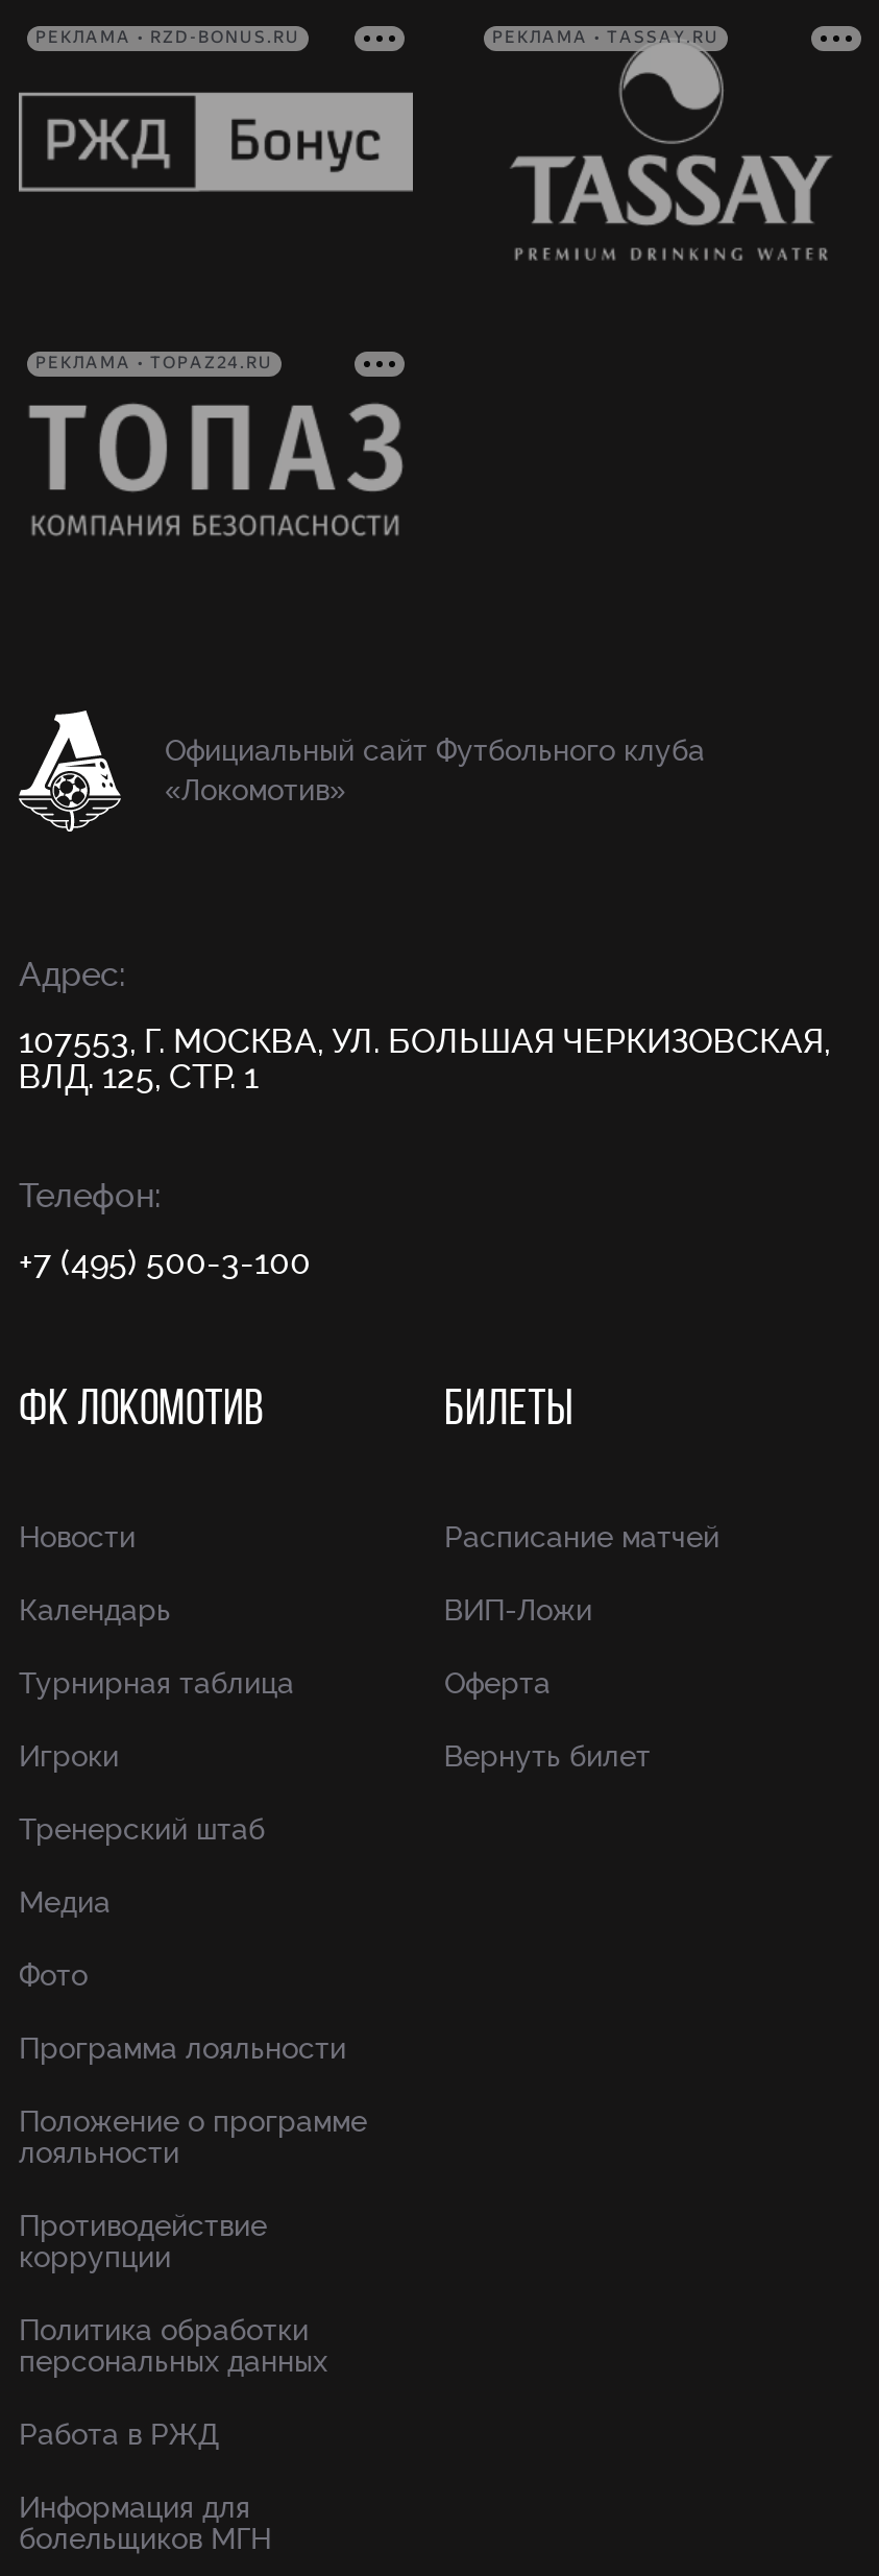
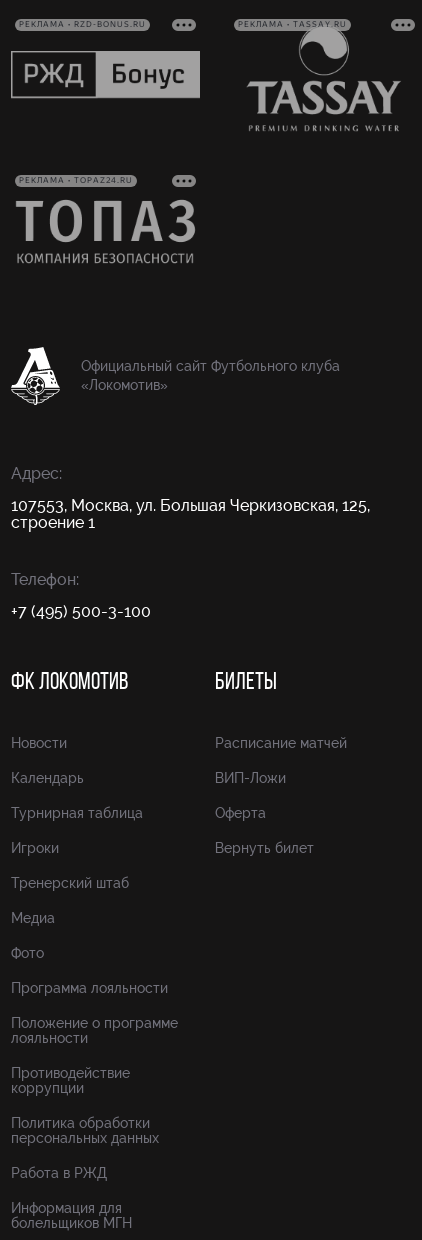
- 107553, Г. МОСКВА, УЛ. БОЛЬШАЯ ЧЕРКИЗОВСКАЯ,
- ВЛД. 125, СТР. 1
+ 107553, Москва, ул. Большая Черкизовская, 125,
+ строение 1
